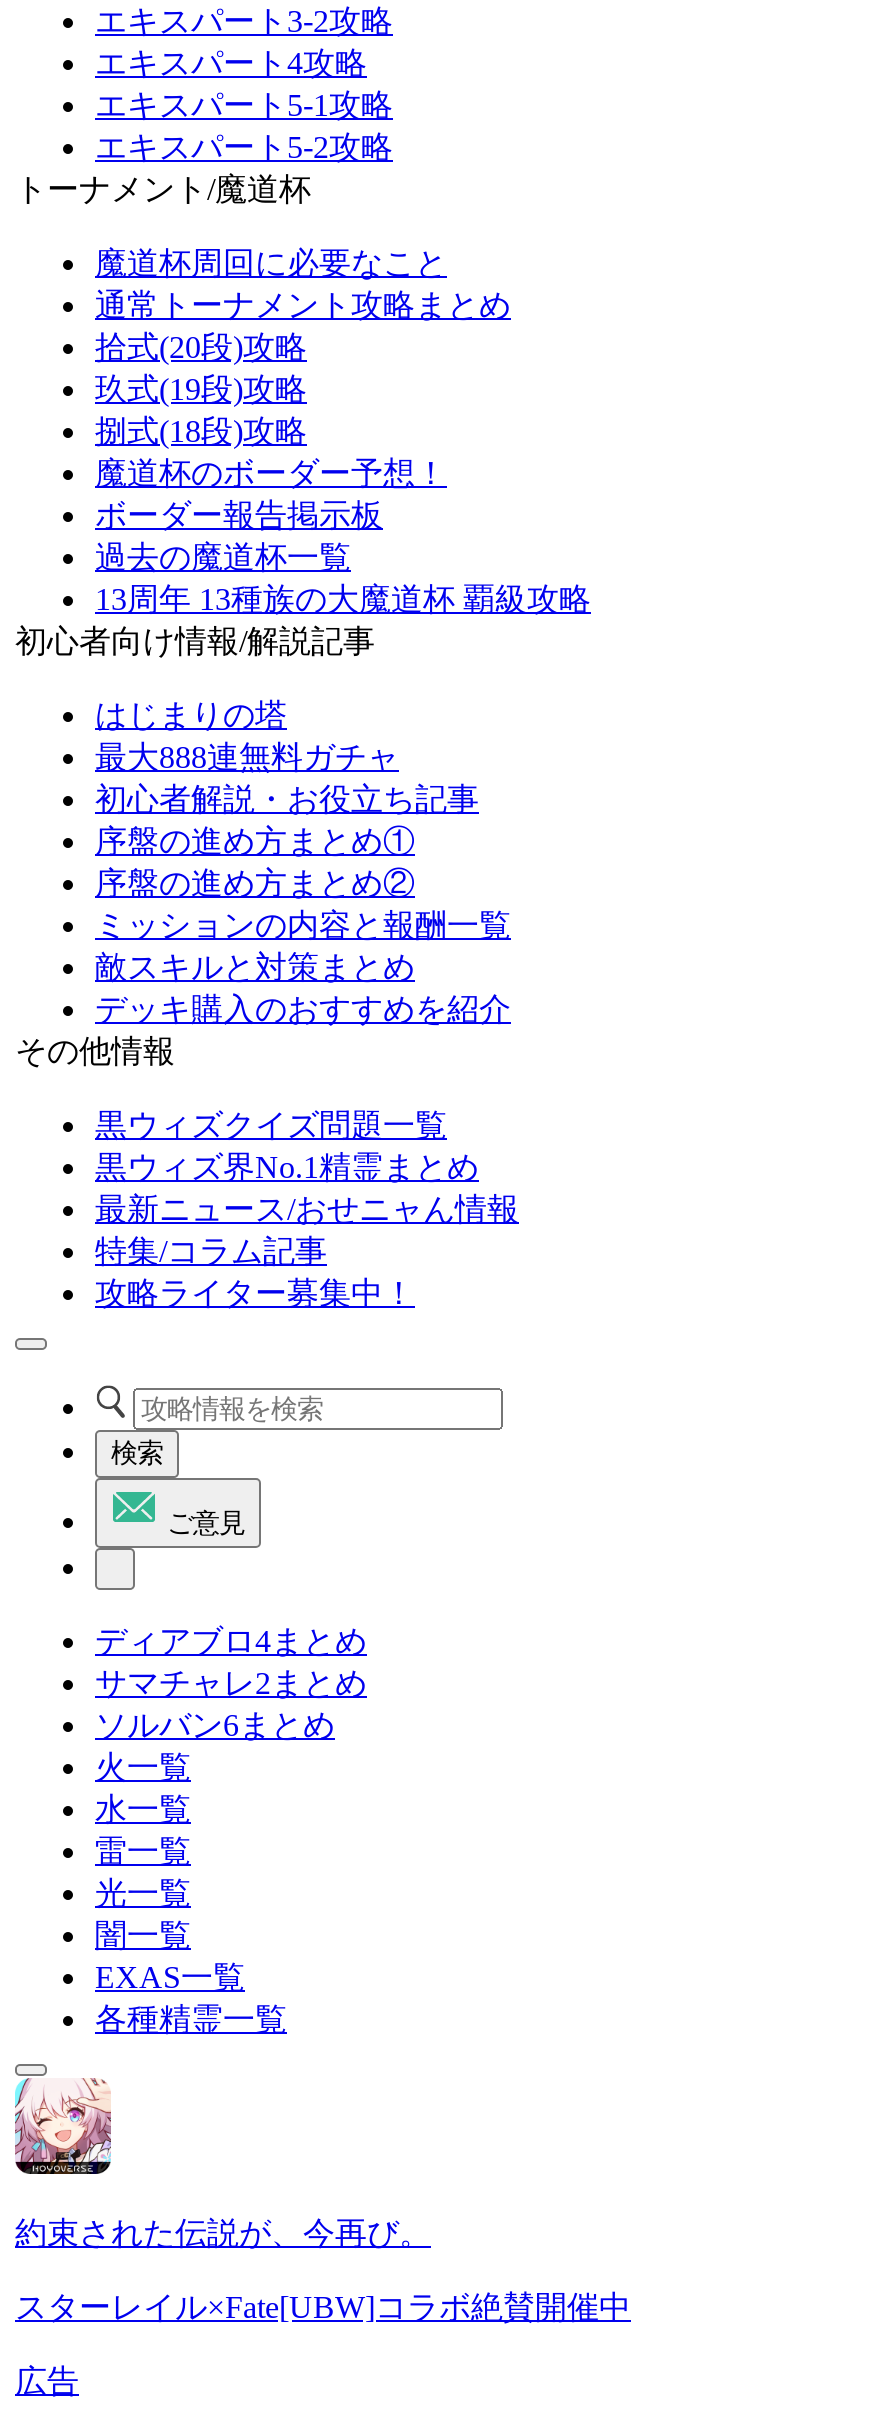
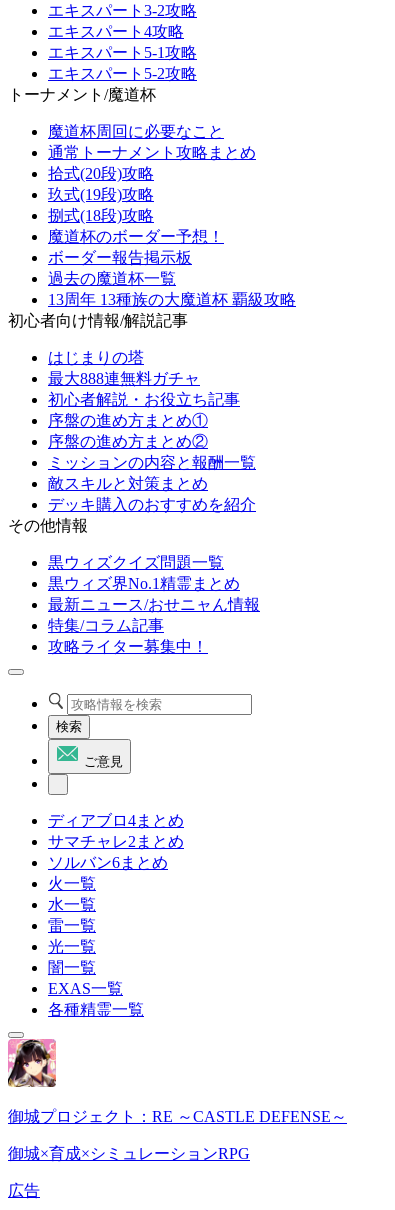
- [image]
- 約束された伝説が、今再び。
+ [image]
+ 御城プロジェクト：RE ～CASTLE DEFENSE～

- スターレイル×Fate[UBW]コラボ絶賛開催中
+ 御城×育成×シミュレーションRPG
